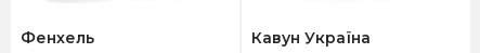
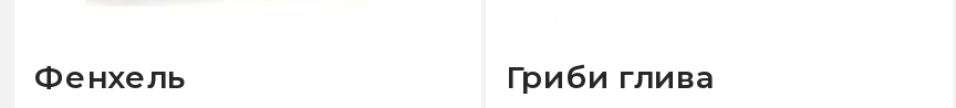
- Кавун Україна
+ Гриби глива
